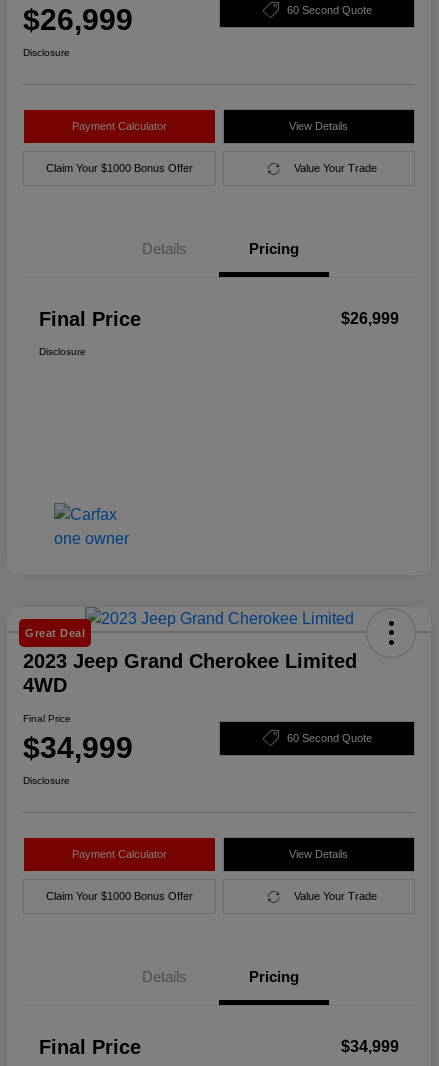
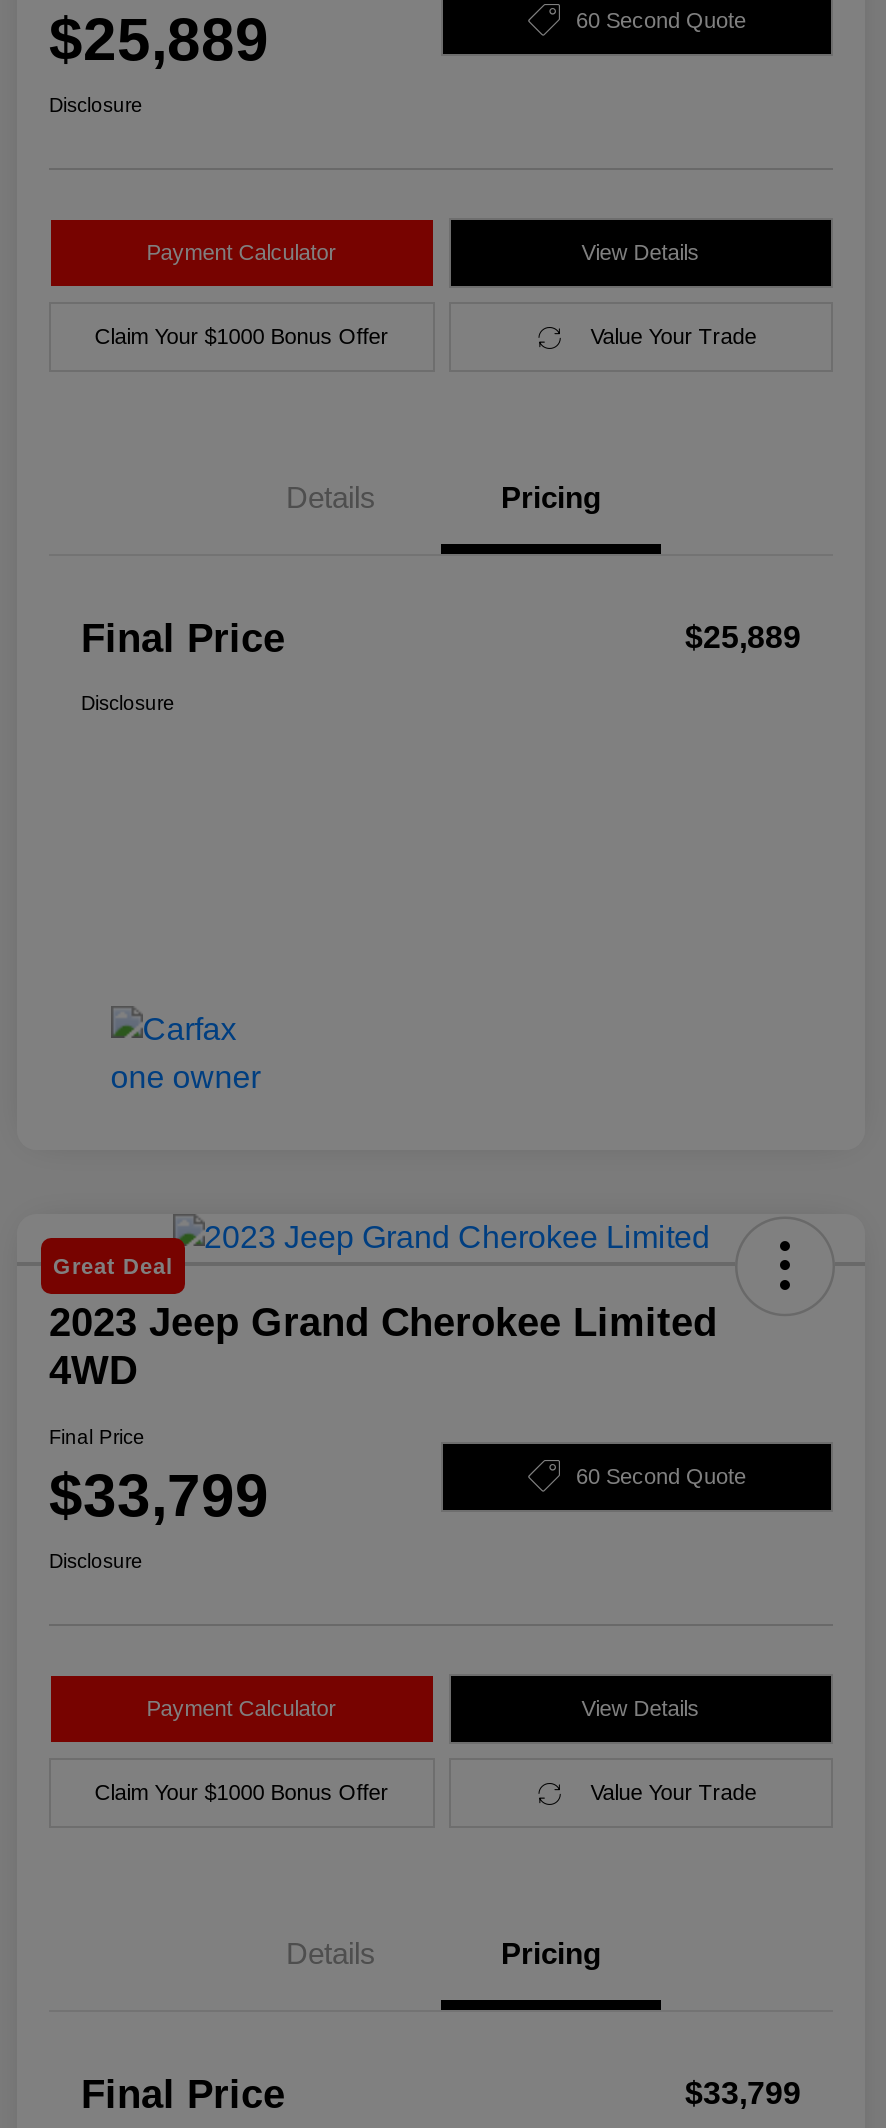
- $26,999
+ $25,889

- $26,999
+ $25,889

- $34,999
+ $33,799

- $34,999
+ $33,799
